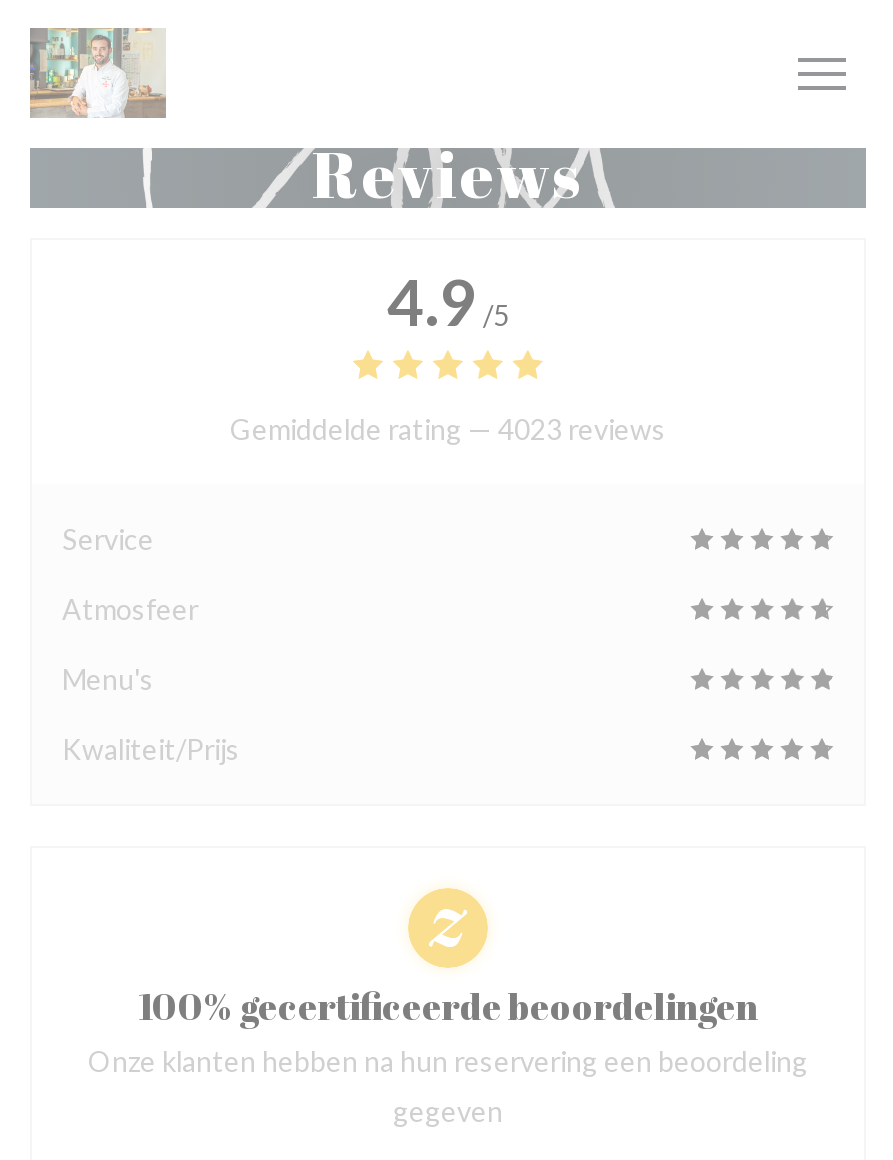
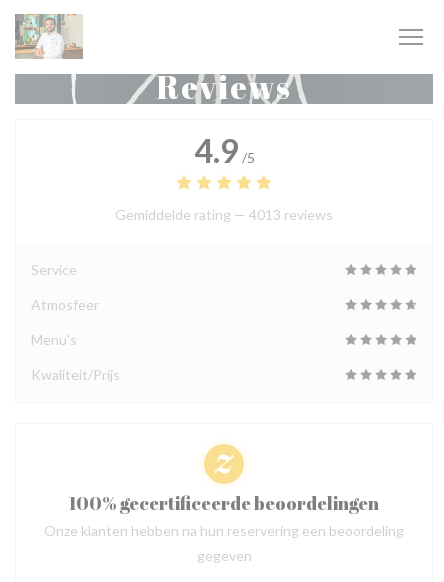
- Gemiddelde rating — 4023 reviews
+ Gemiddelde rating — 4013 reviews
